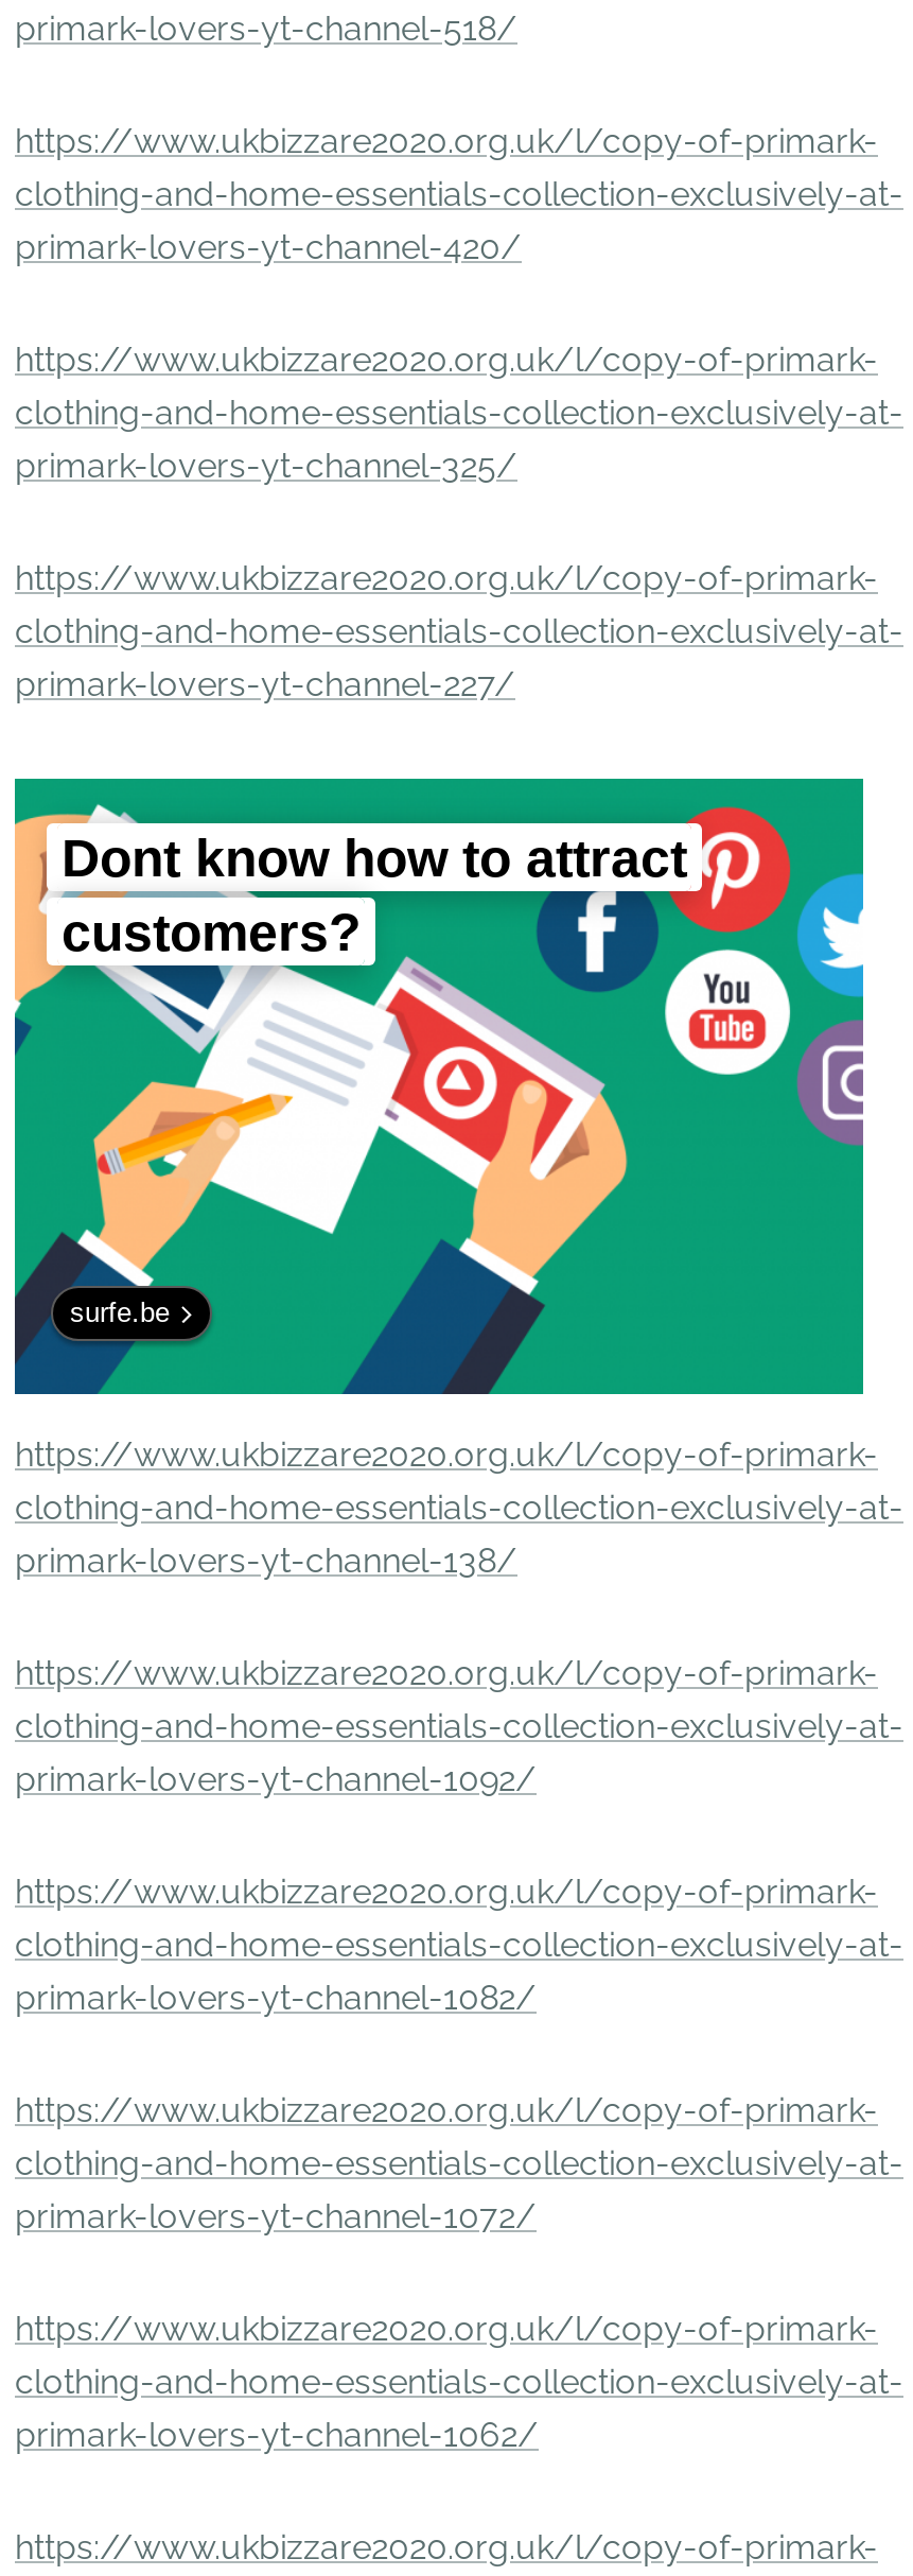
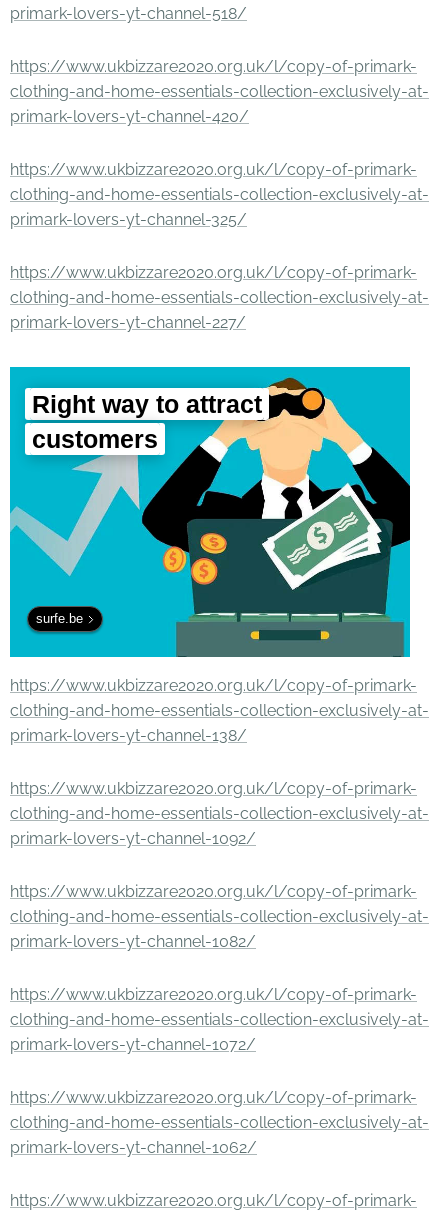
- [image]
- Dont know how to attract
- customers?
+ [image]
+ Right way to attract
+ customers
